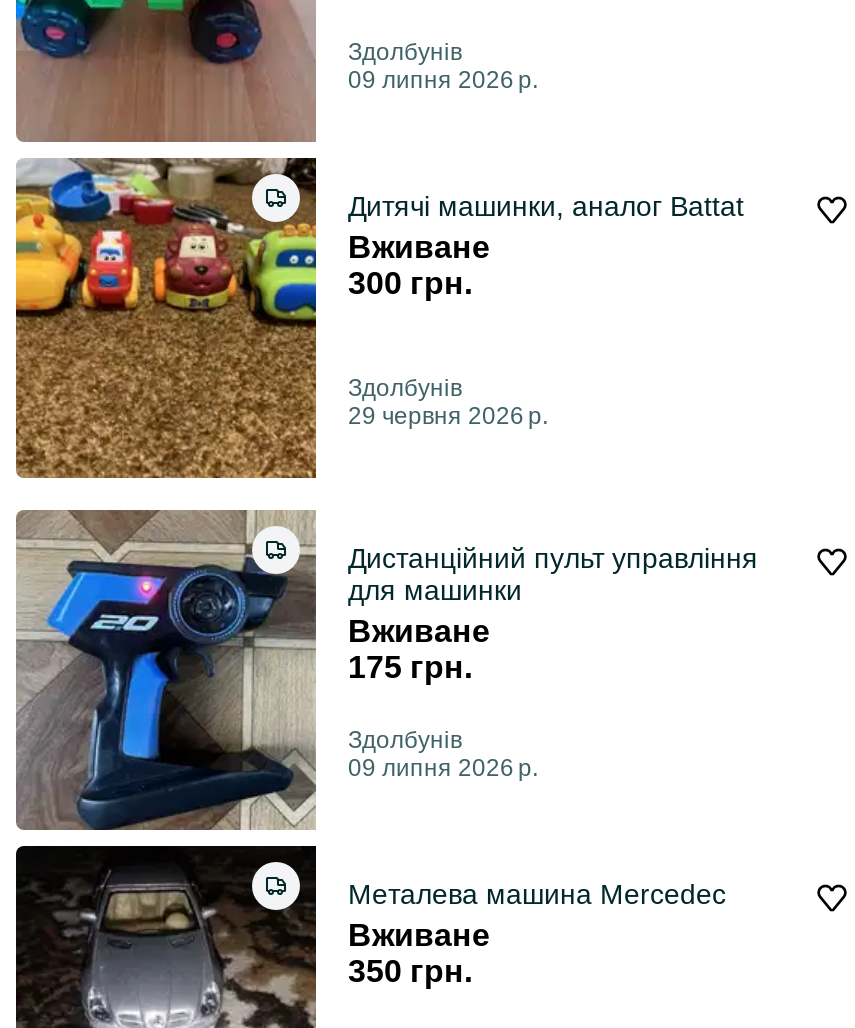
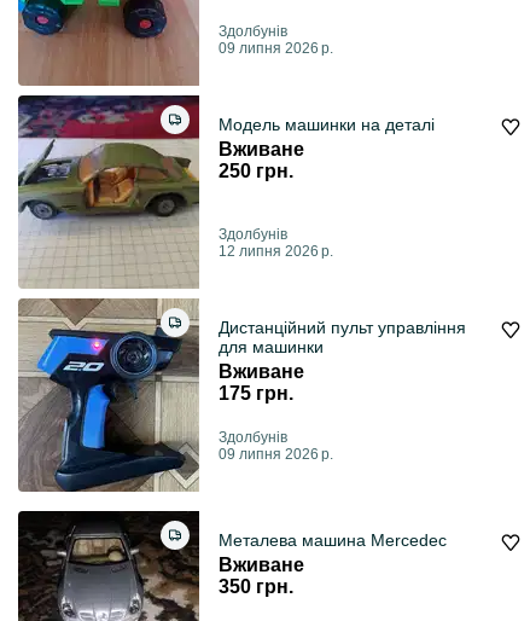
- [image]
- Дитячі машинки, аналог Battat
+ [image]
+ Модель машинки на деталі

- 300 грн.
+ 250 грн.

- 29 червня 2026 р.
+ 12 липня 2026 р.
